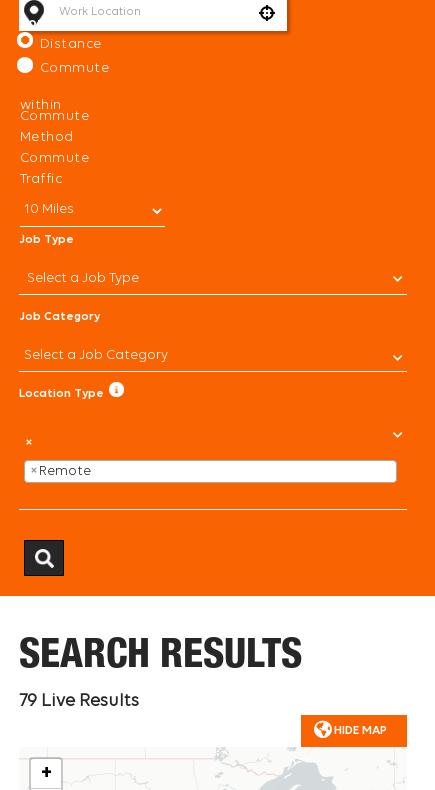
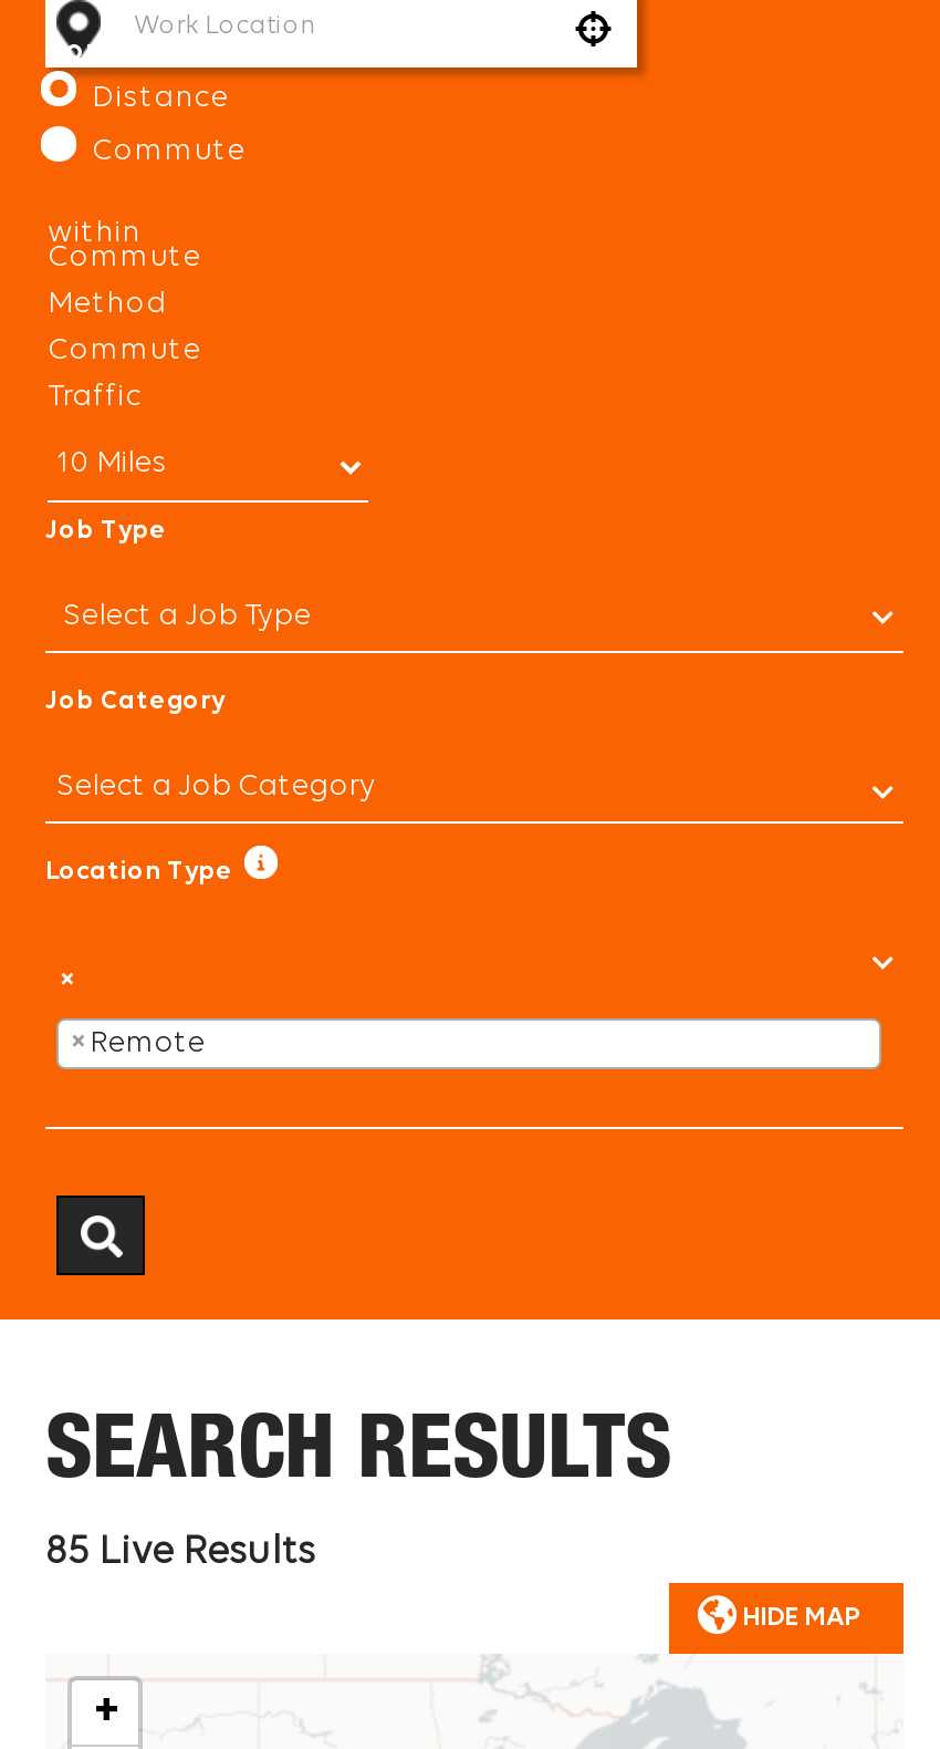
- 79 Live Results
+ 85 Live Results
